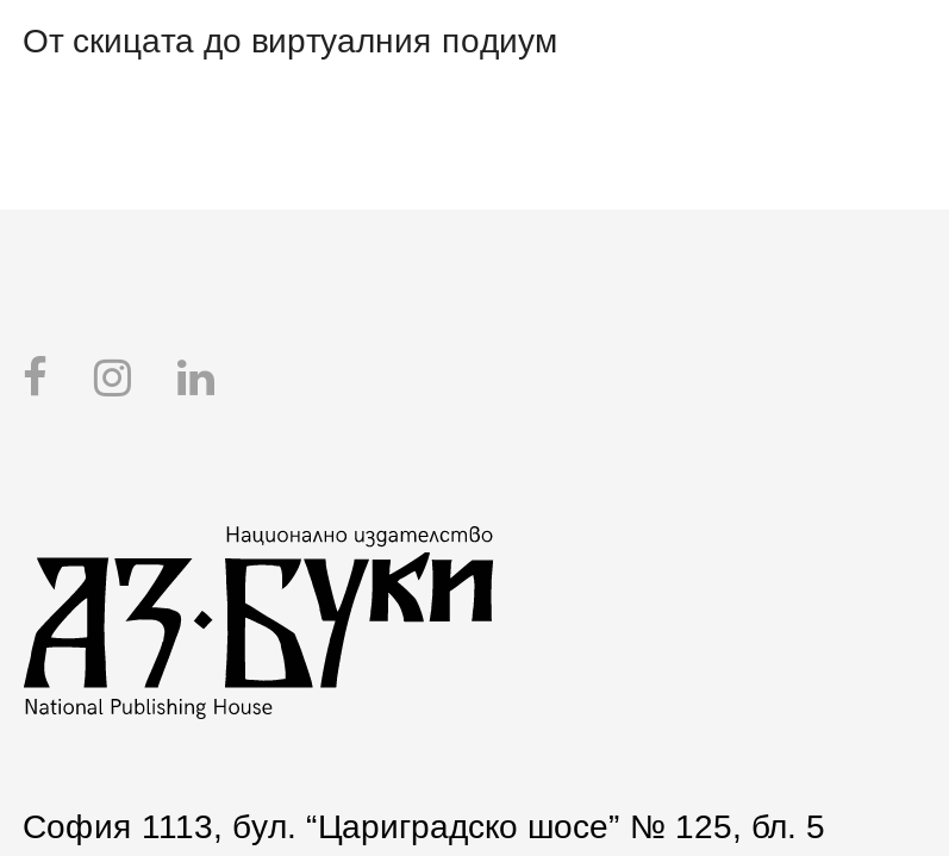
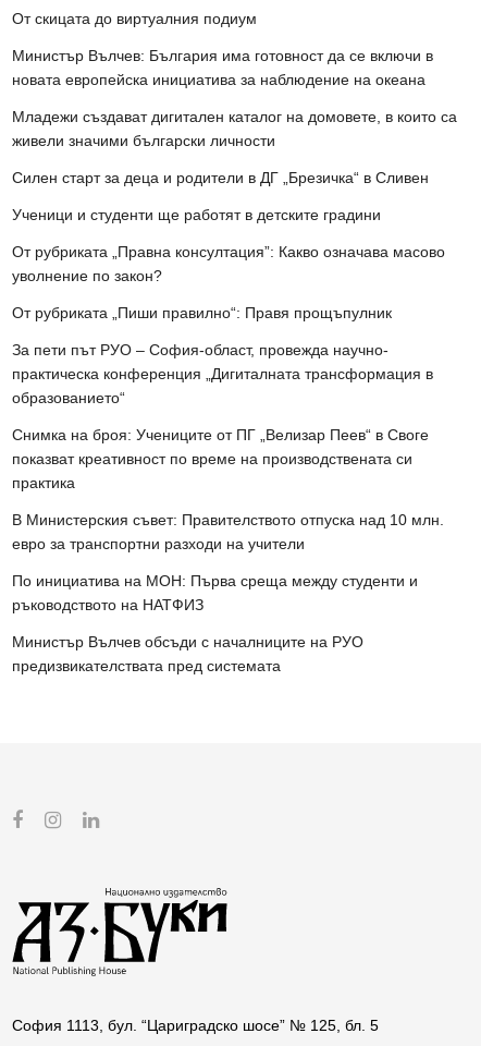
+ Министър Вълчев: България има готовност да се включи в
+ новата европейска инициатива за наблюдение на океана
+ Младежи създават дигитален каталог на домовете, в които са
+ живели значими български личности
+ Силен старт за деца и родители в ДГ „Брезичка“ в Сливен
+ Ученици и студенти ще работят в детските градини
+ От рубриката „Правна консултация”: Какво означава масово
+ уволнение по закон?
+ От рубриката „Пиши правилно“: Правя прощъпулник
+ За пети път РУО – София-област, провежда научно-
+ практическа конференция „Дигиталната трансформация в
+ образованието“
+ Снимка на броя: Учениците от ПГ „Велизар Пеев“ в Своге
+ показват креативност по време на производствената си
+ практика
+ В Министерския съвет: Правителството отпуска над 10 млн.
+ евро за транспортни разходи на учители
+ По инициатива на МОН: Първа среща между студенти и
+ ръководството на НАТФИЗ
+ Министър Вълчев обсъди с началниците на РУО
+ предизвикателствата пред системата
